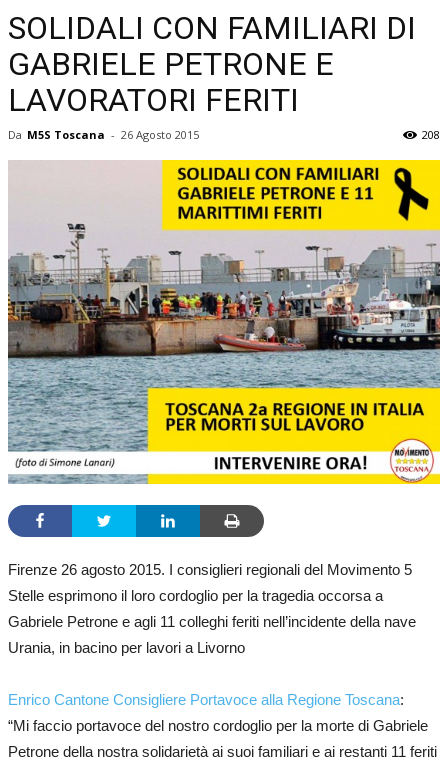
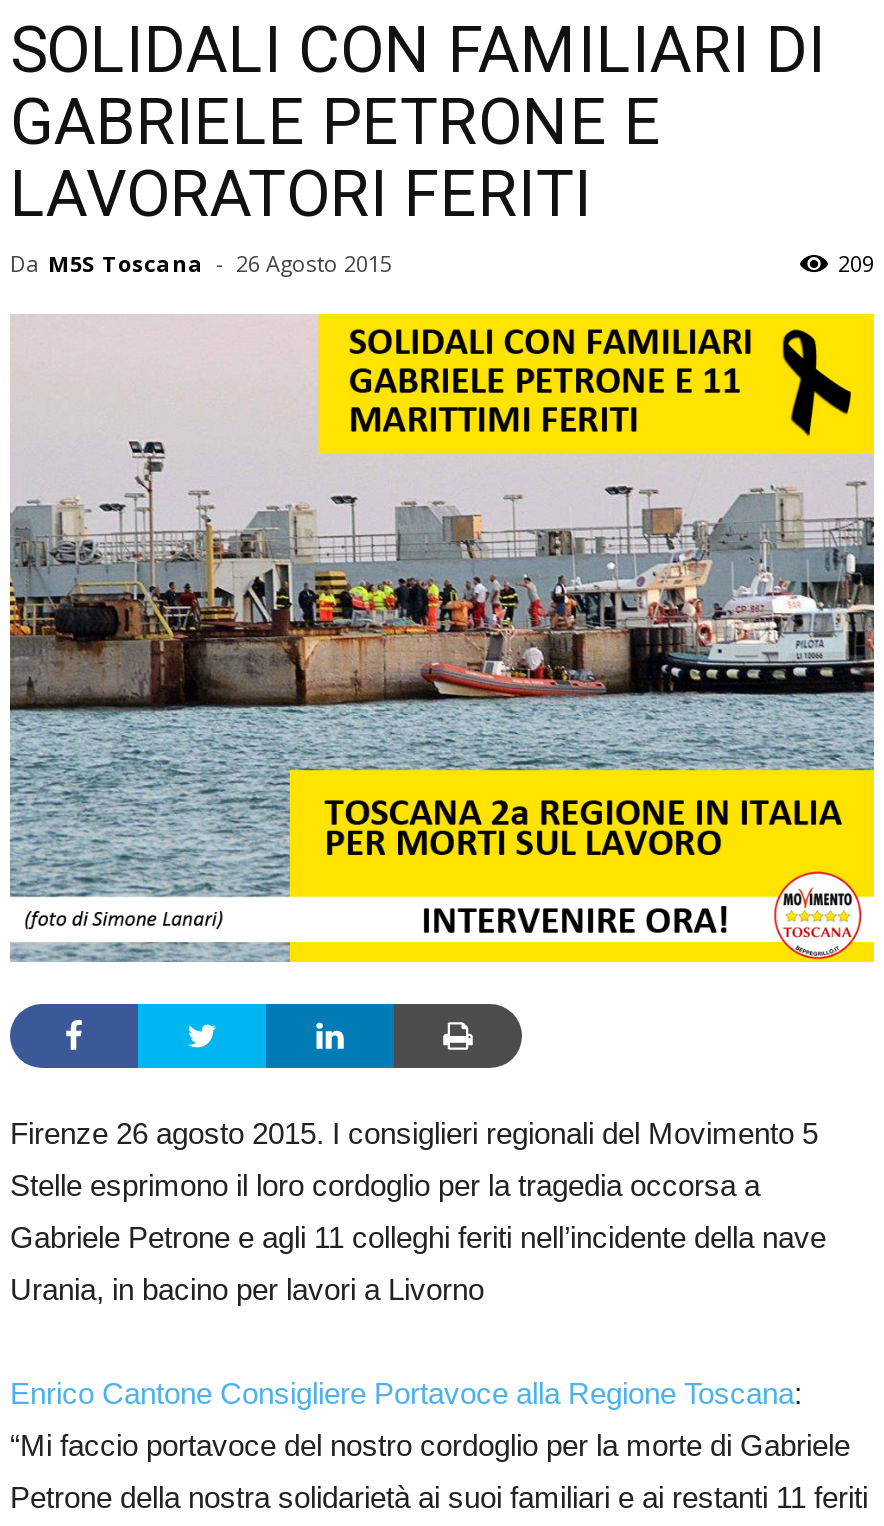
- 208
+ 209
